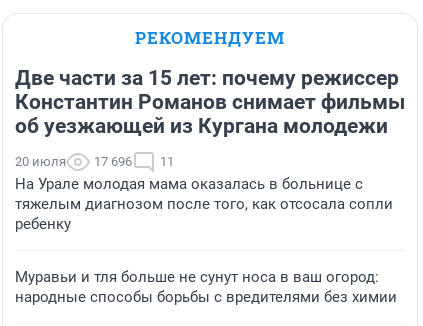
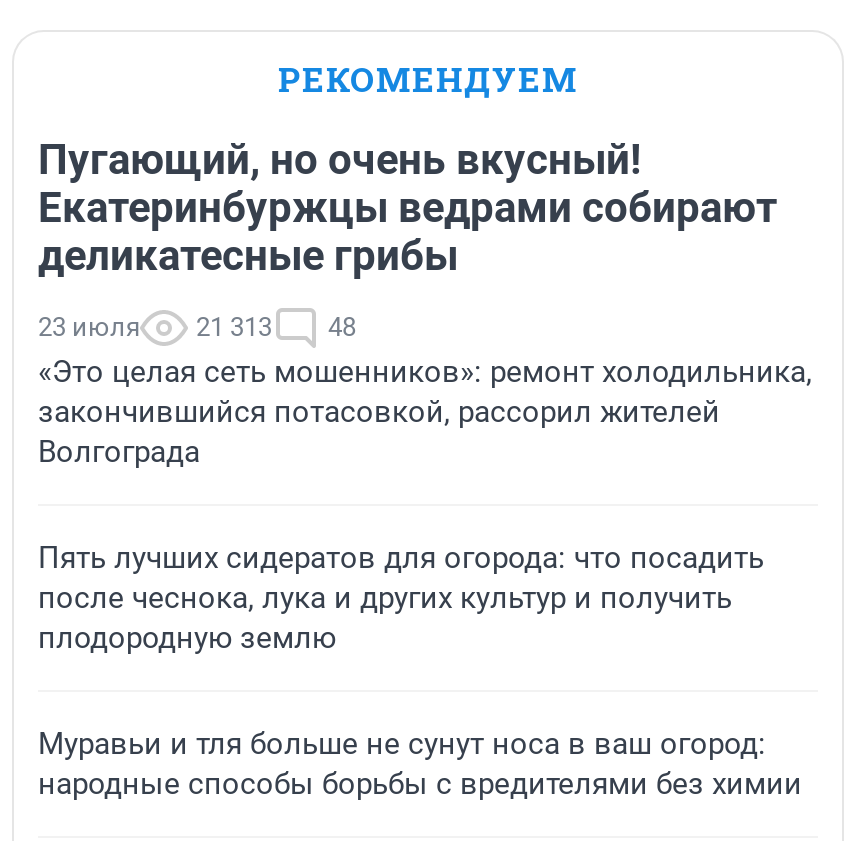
- Две части за 15 лет: почему режиссер
- Константин Романов снимает фильмы
- об уезжающей из Кургана молодежи
- 20 июля
- 17 696
- 11
- На Урале молодая мама оказалась в больнице с
- тяжелым диагнозом после того, как отсосала сопли
- ребенку
+ Пугающий, но очень вкусный!
+ Екатеринбуржцы ведрами собирают
+ деликатесные грибы
+ 23 июля
+ 21 313
+ 48
+ «Это целая сеть мошенников»: ремонт холодильника,
+ закончившийся потасовкой, рассорил жителей
+ Волгограда
+ Пять лучших сидератов для огорода: что посадить
+ после чеснока, лука и других культур и получить
+ плодородную землю
